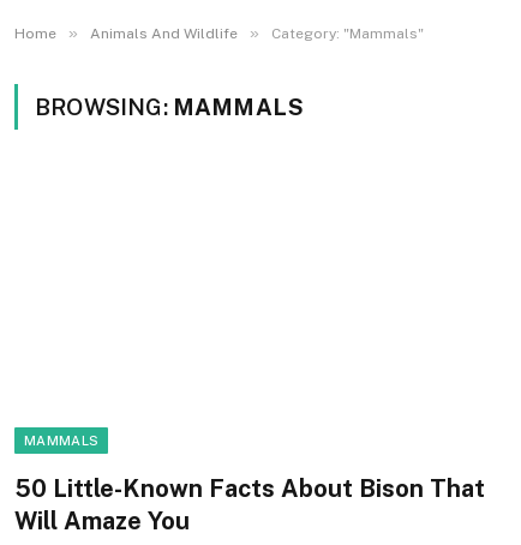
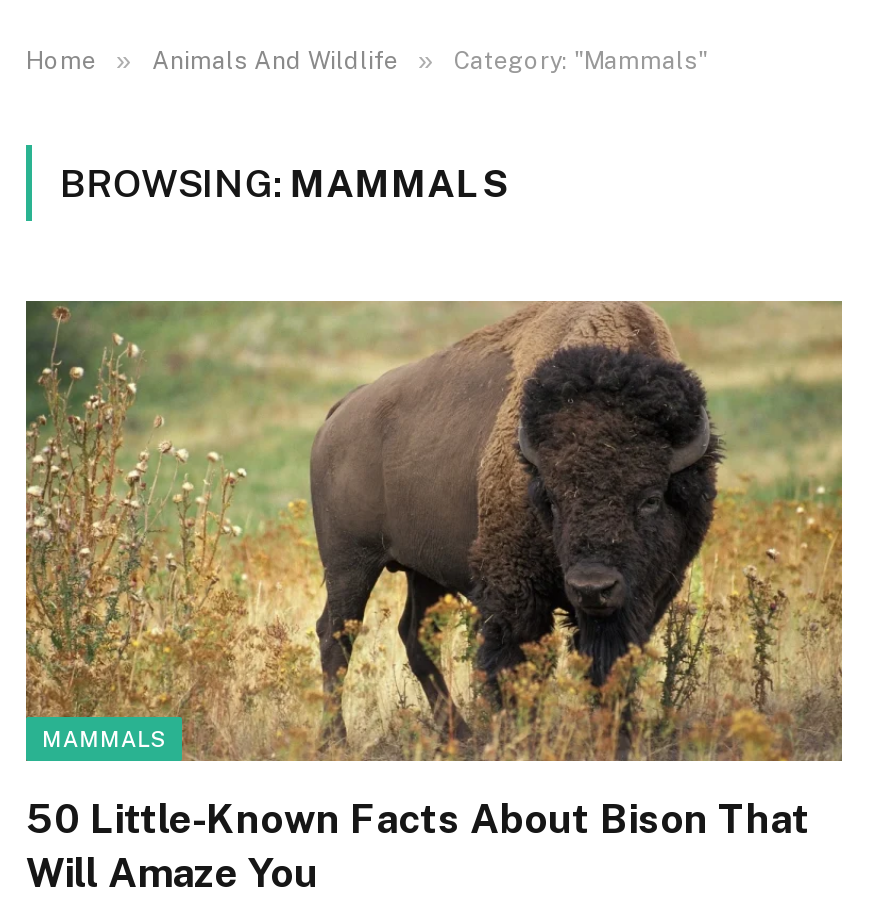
+ [image]
